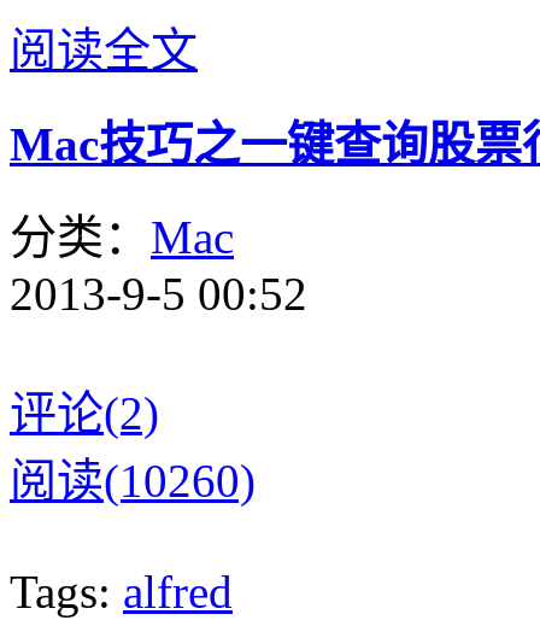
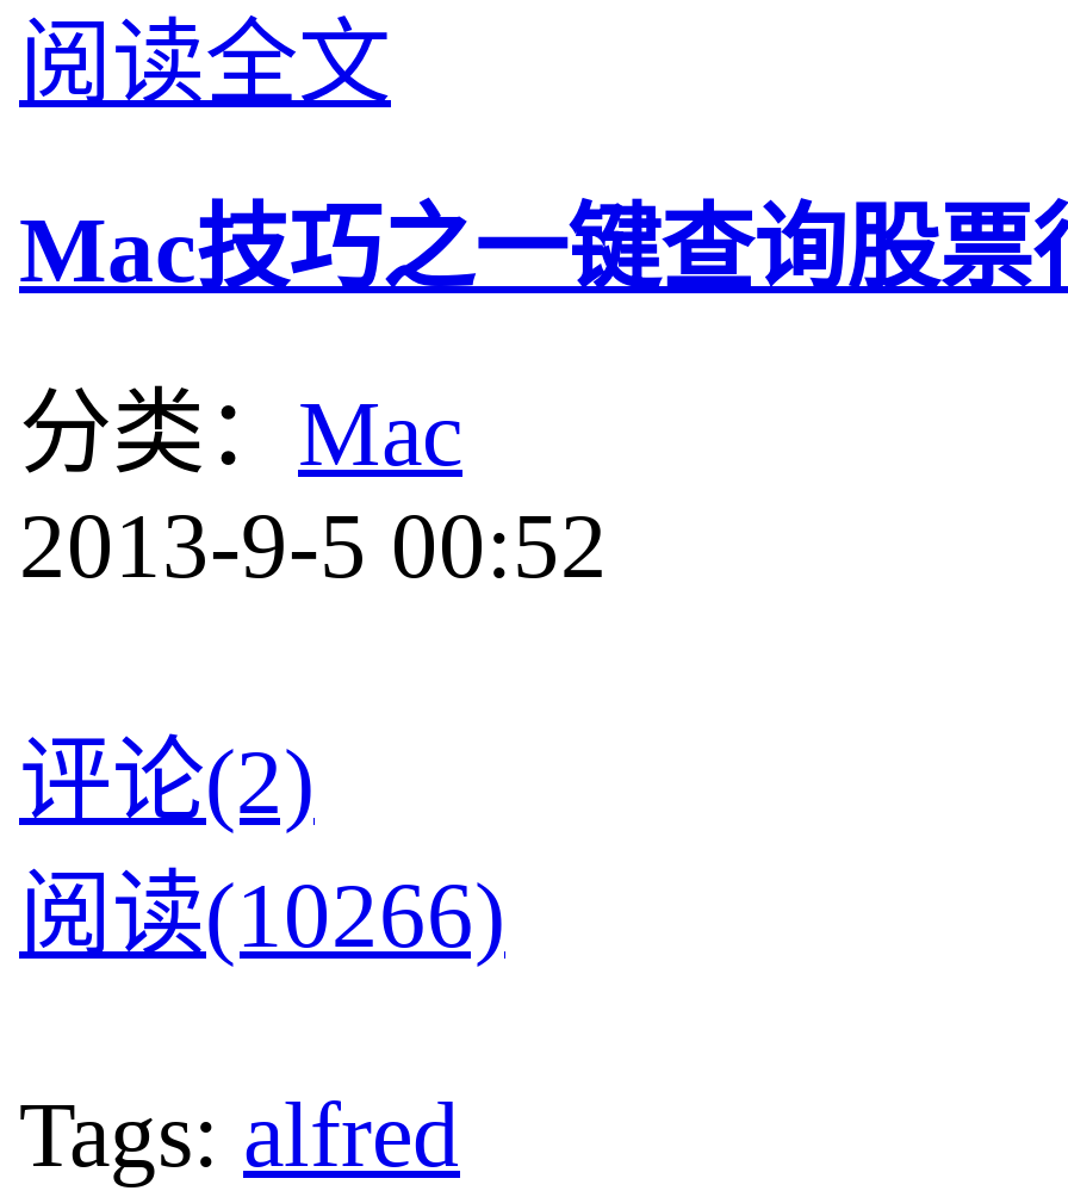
- 阅读(10260)
+ 阅读(10266)
